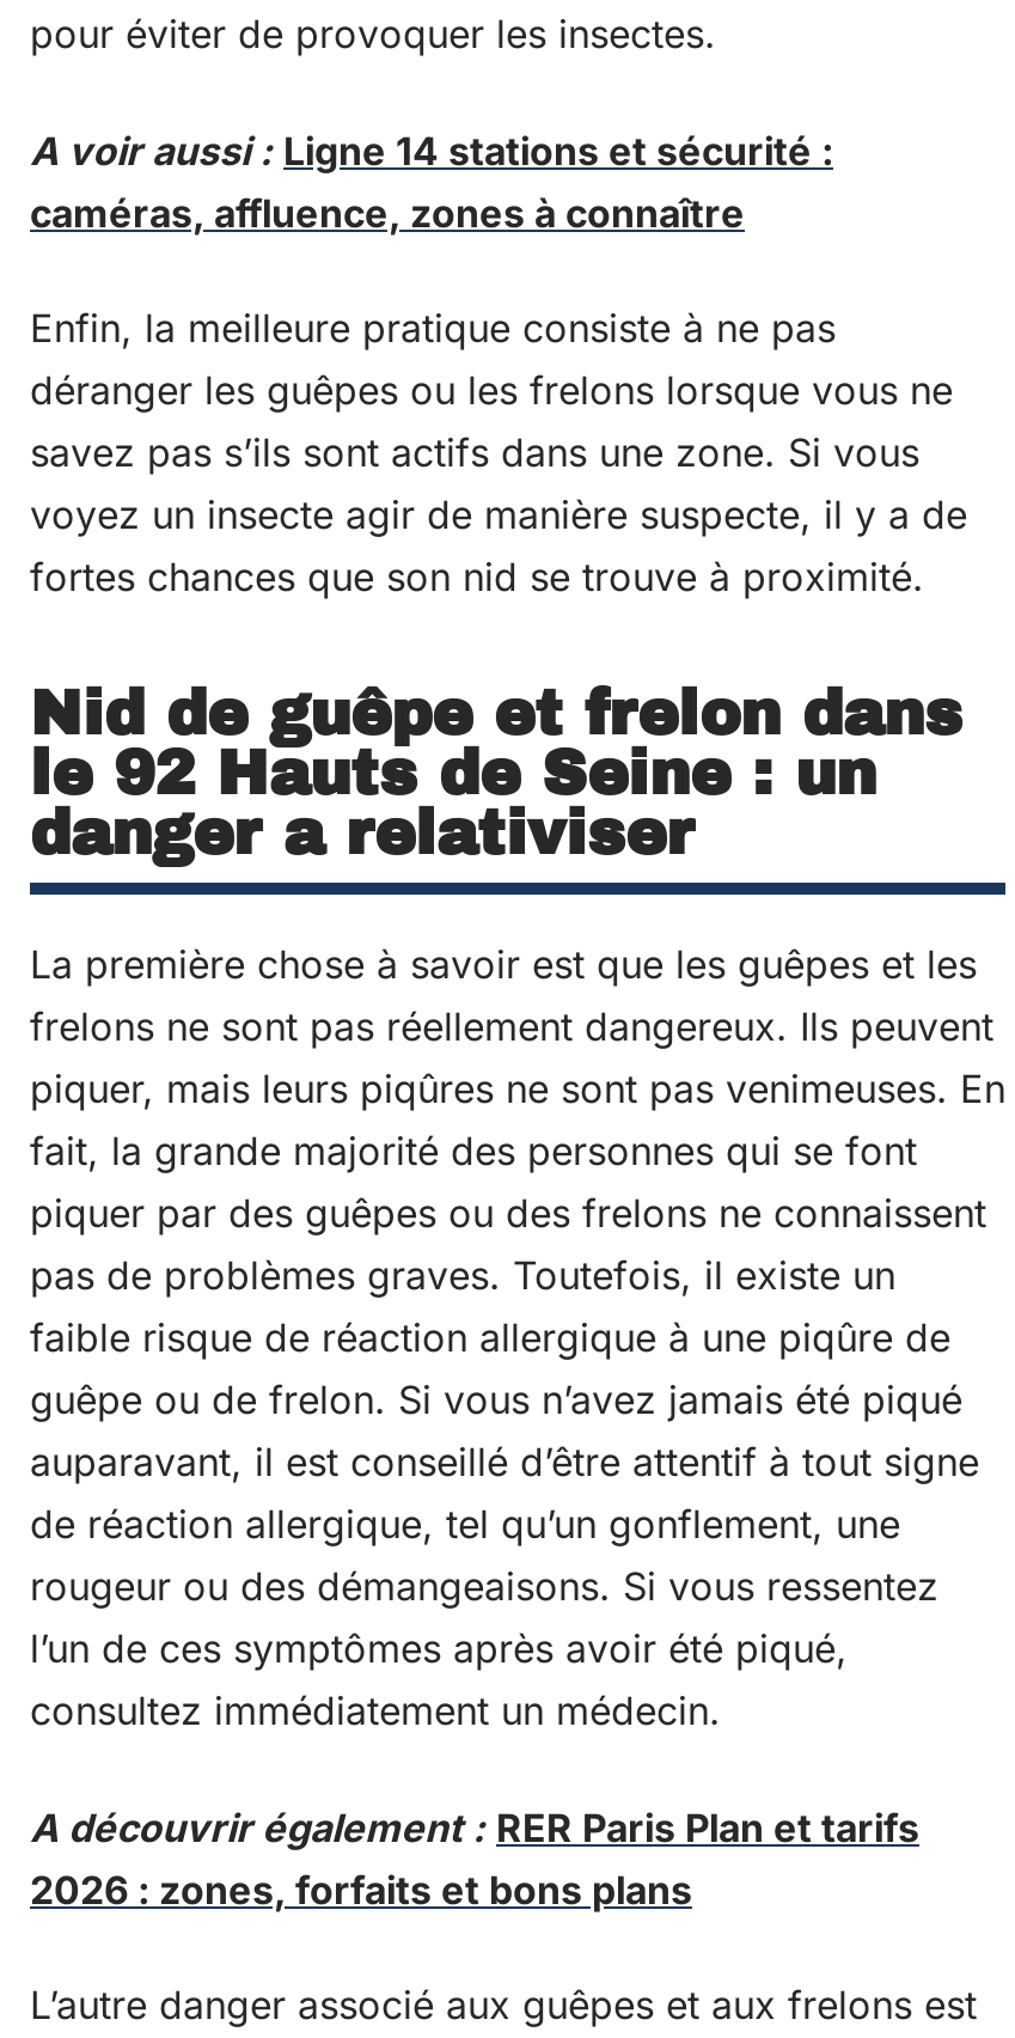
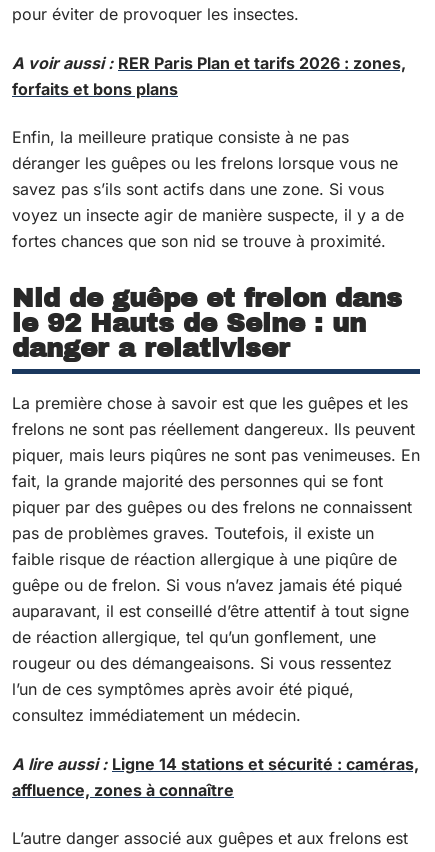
- A voir aussi : Ligne 14 stations et sécurité :
- caméras, affluence, zones à connaître
+ A voir aussi : RER Paris Plan et tarifs 2026 : zones,
+ forfaits et bons plans

- A découvrir également : RER Paris Plan et tarifs
- 2026 : zones, forfaits et bons plans
+ A lire aussi : Ligne 14 stations et sécurité : caméras,
+ affluence, zones à connaître
